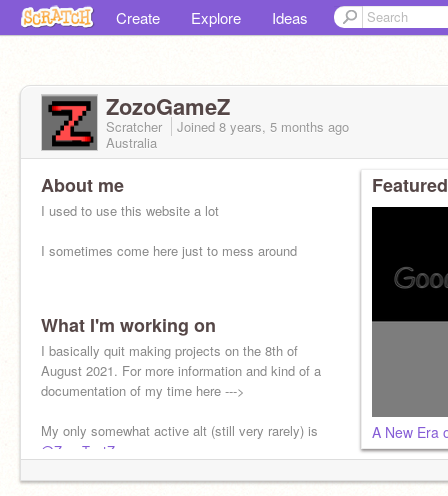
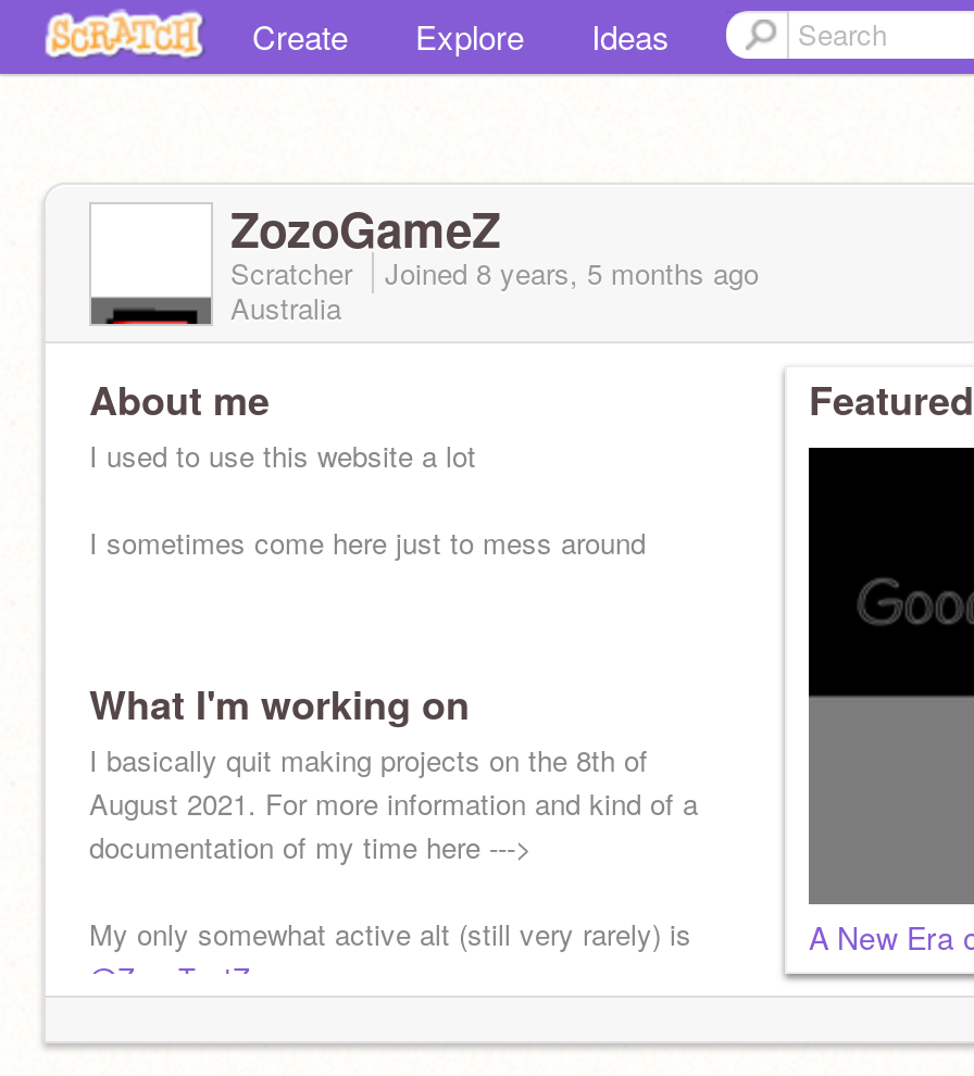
- [image]
+ [image]
